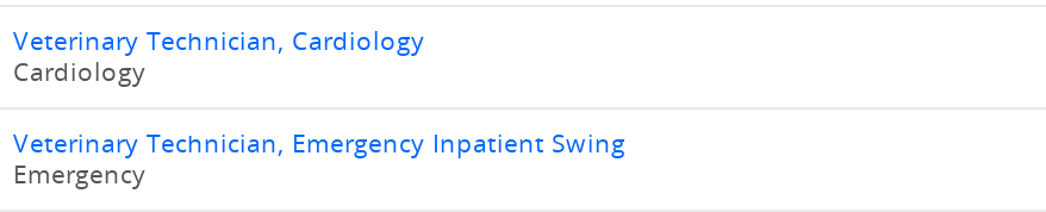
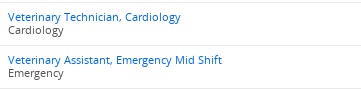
- Veterinary Technician, Emergency Inpatient Swing
+ Veterinary Assistant, Emergency Mid Shift
